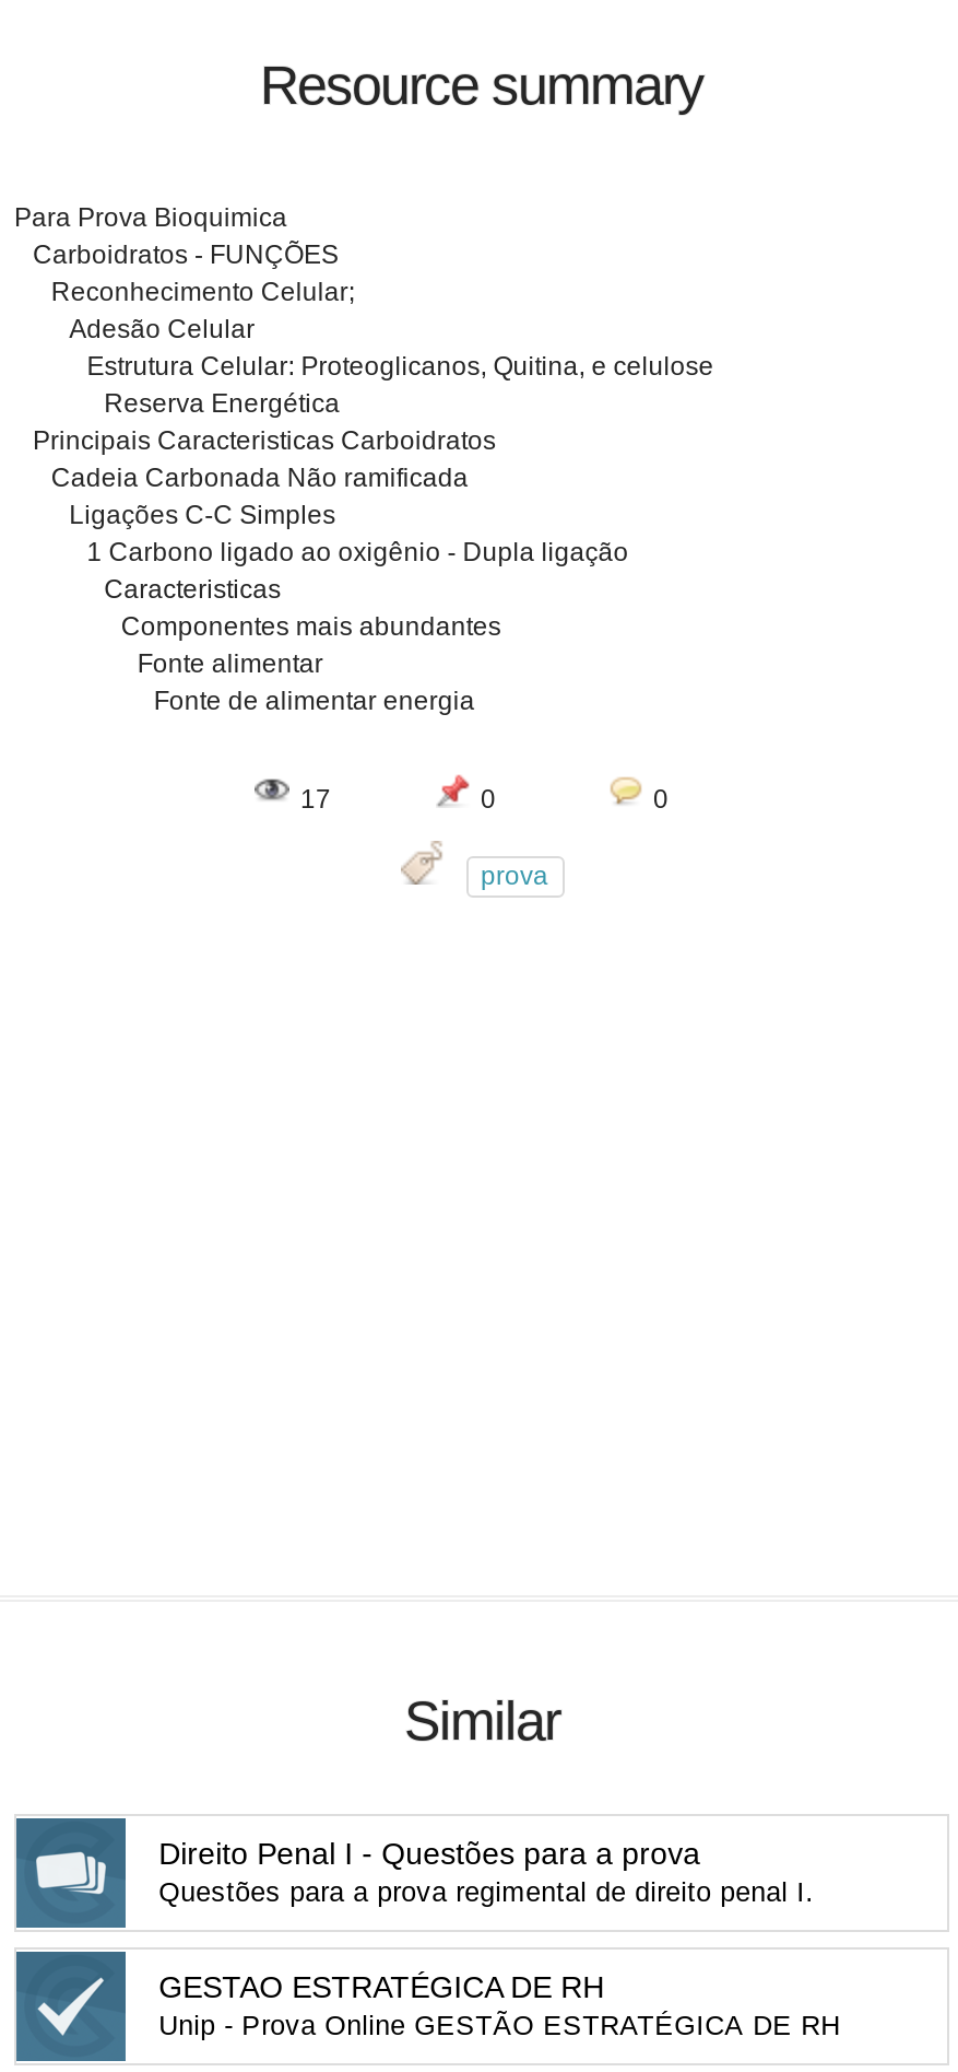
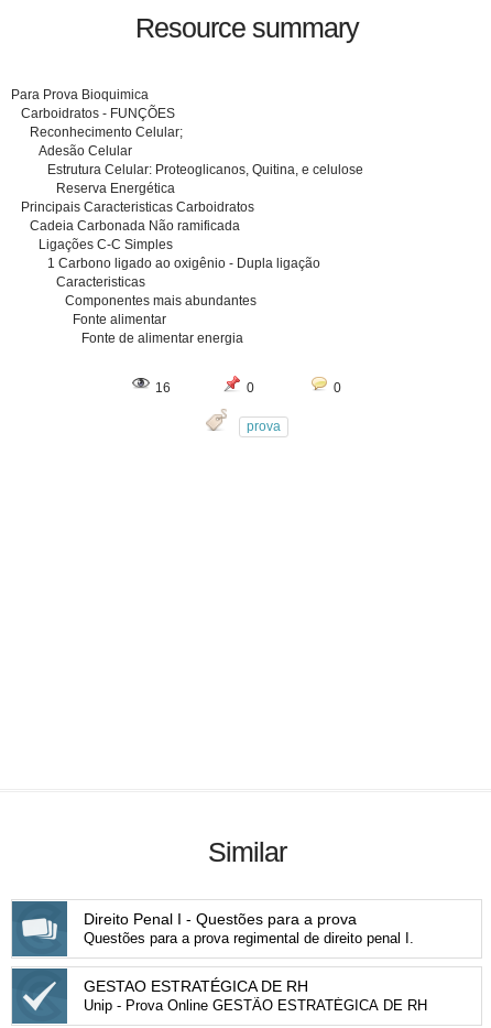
- 17
+ 16
